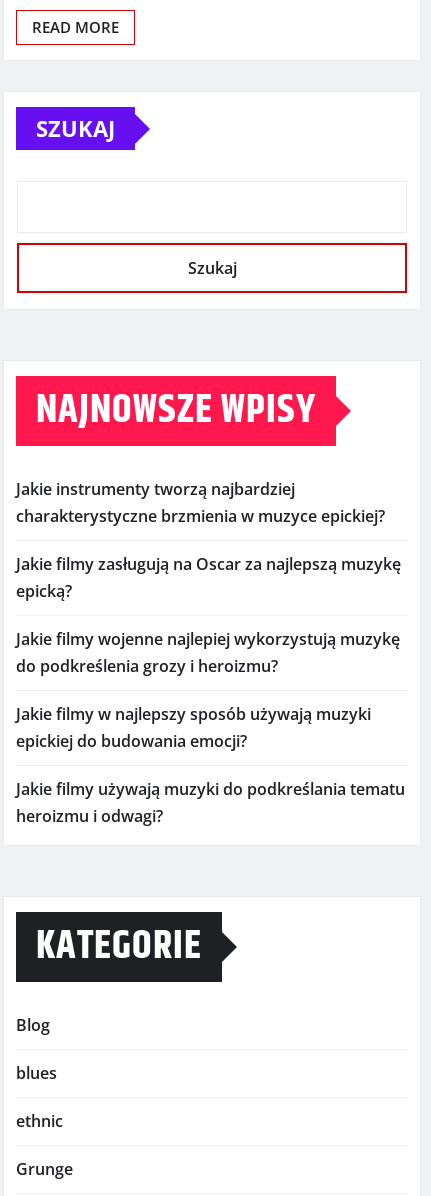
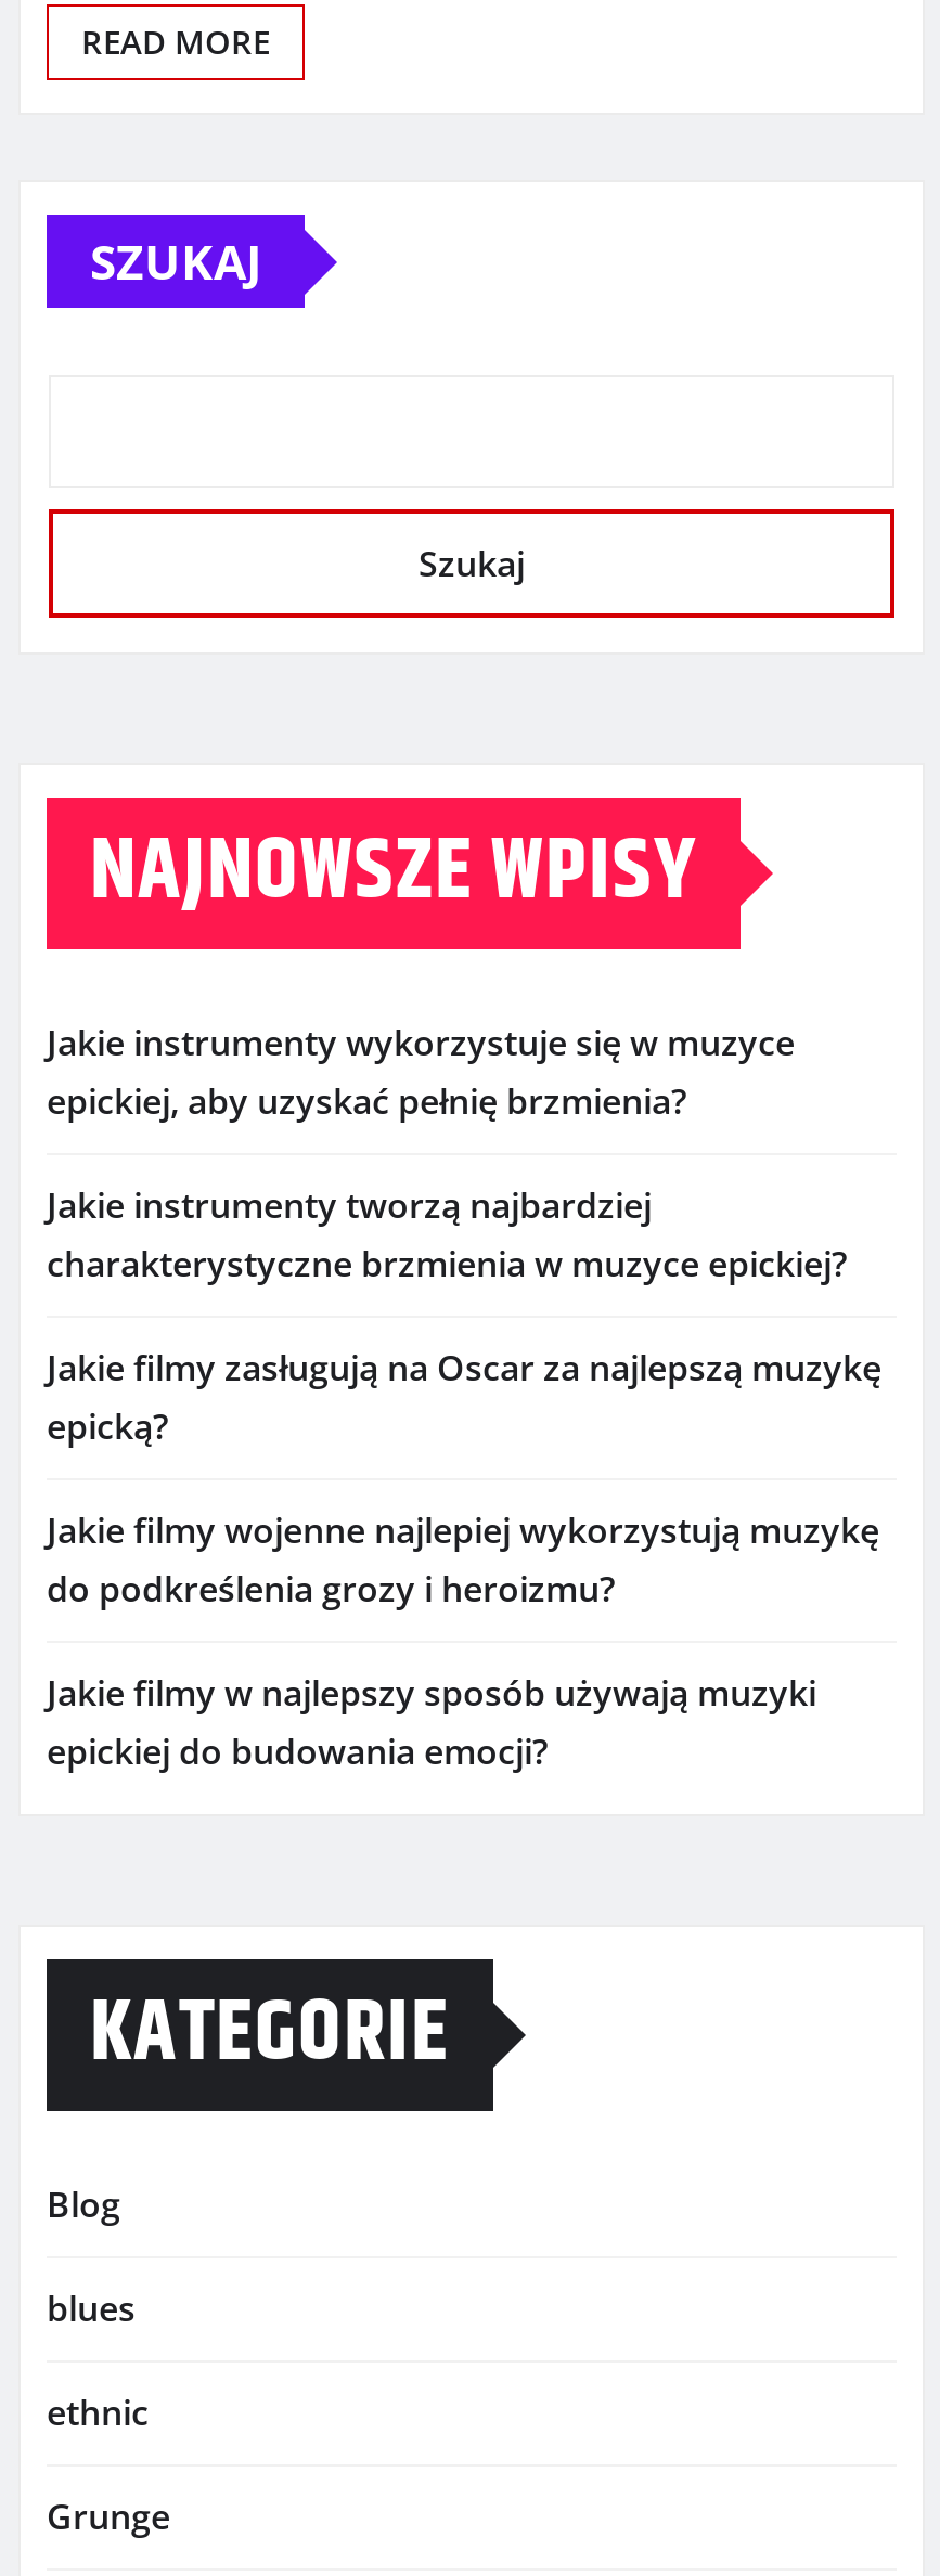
+ Jakie instrumenty wykorzystuje się w muzyce
+ epickiej, aby uzyskać pełnię brzmienia?

moved down: Jakie instrumenty tworzą najbardziej | charakterystyczne brzmienia w muzyce epickiej? | Jakie filmy zasługują na Oscar za najlepszą muzykę | epicką? | Jakie filmy wojenne najlepiej wykorzystują muzykę | do podkreślenia grozy i heroizmu? | Jakie filmy w najlepszy sposób używają muzyki | epickiej do budowania emocji?

- Jakie filmy używają muzyki do podkreślania tematu
- heroizmu i odwagi?
